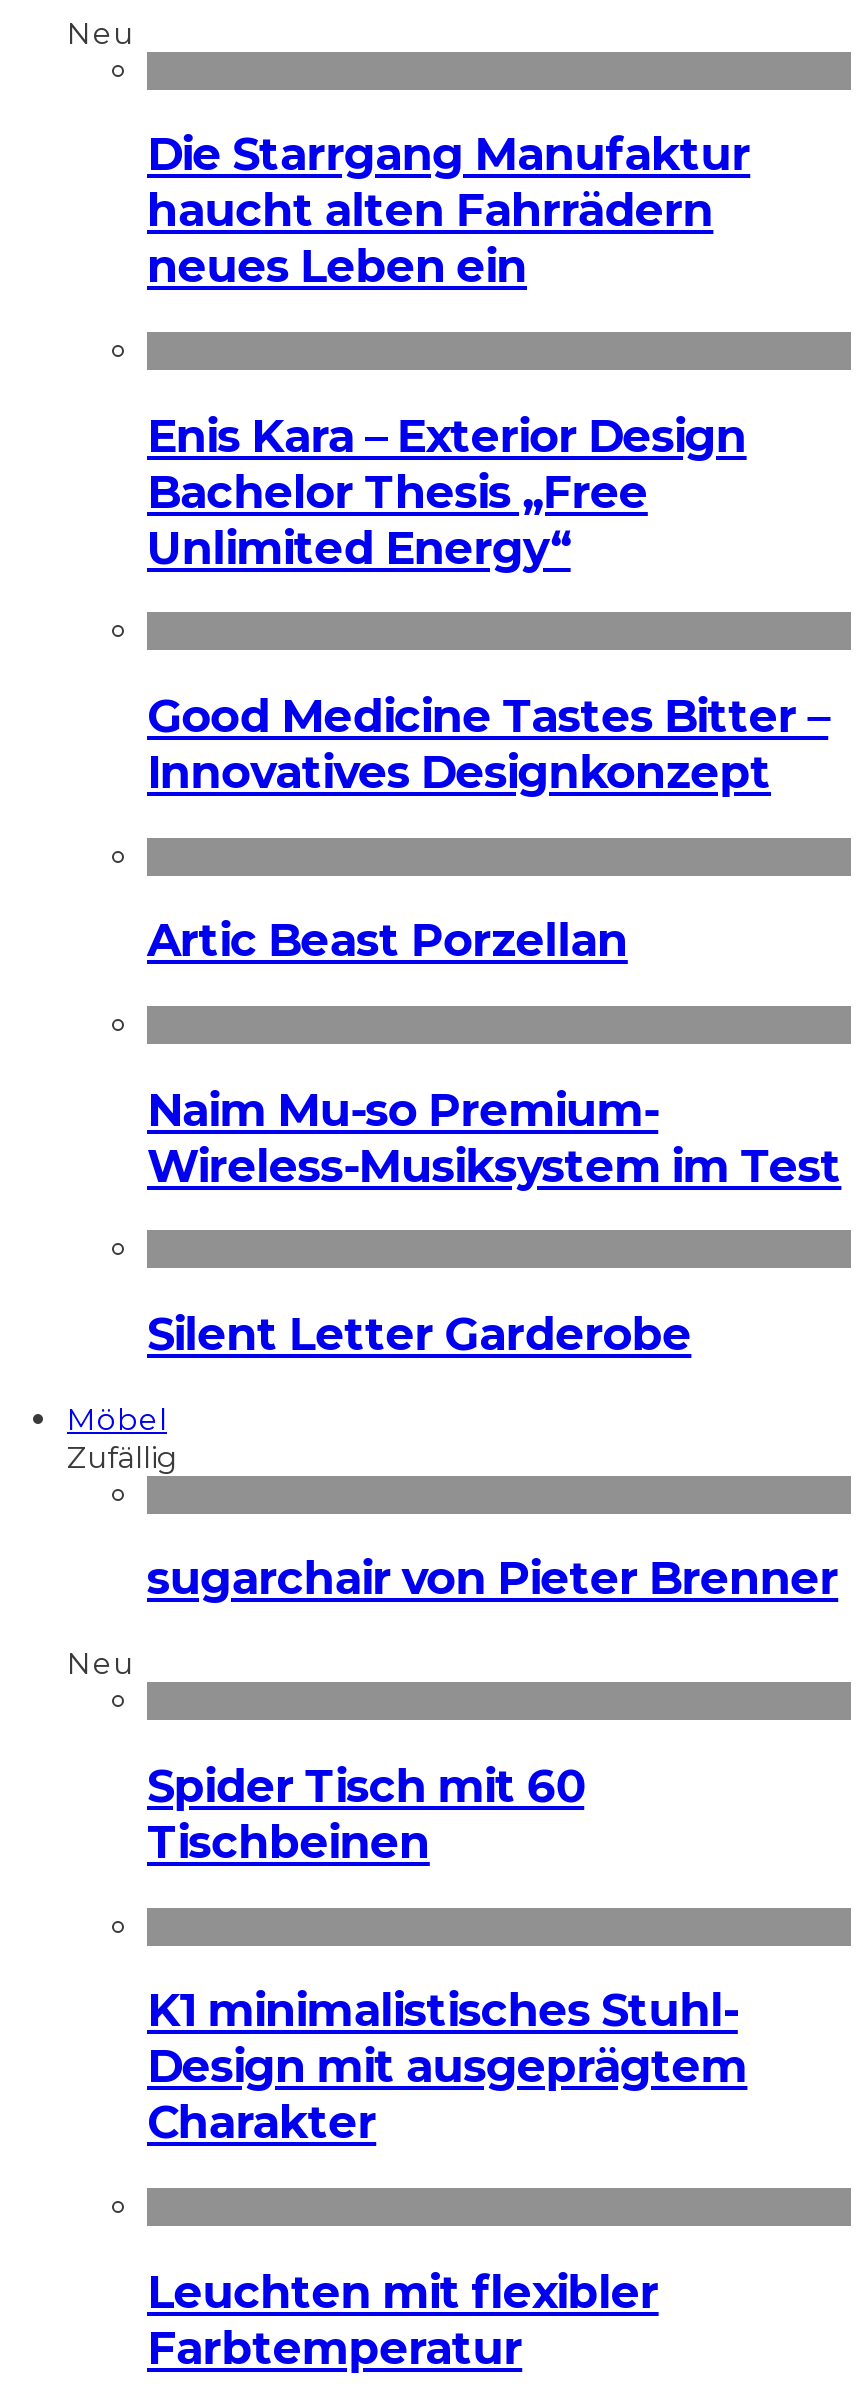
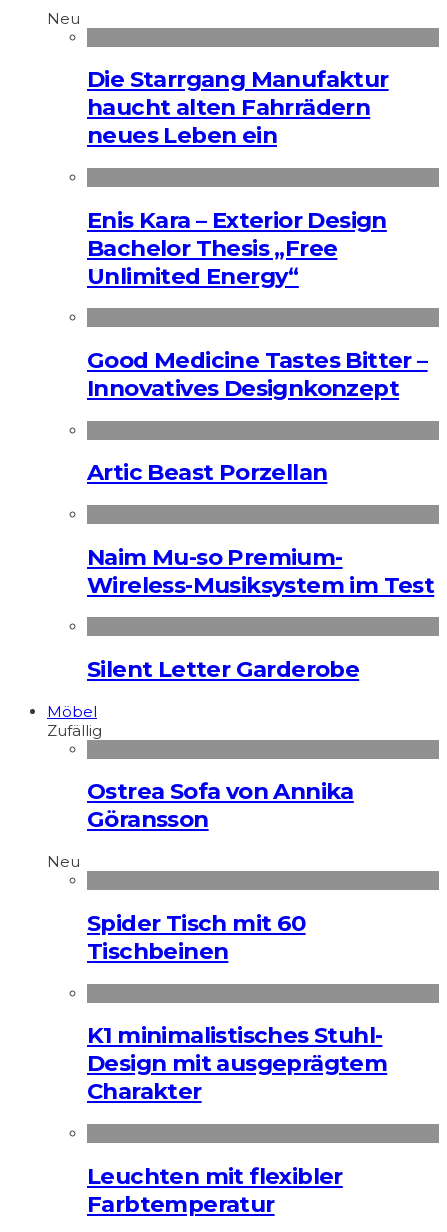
- sugarchair von Pieter Brenner
+ Ostrea Sofa von Annika
+ Göransson
